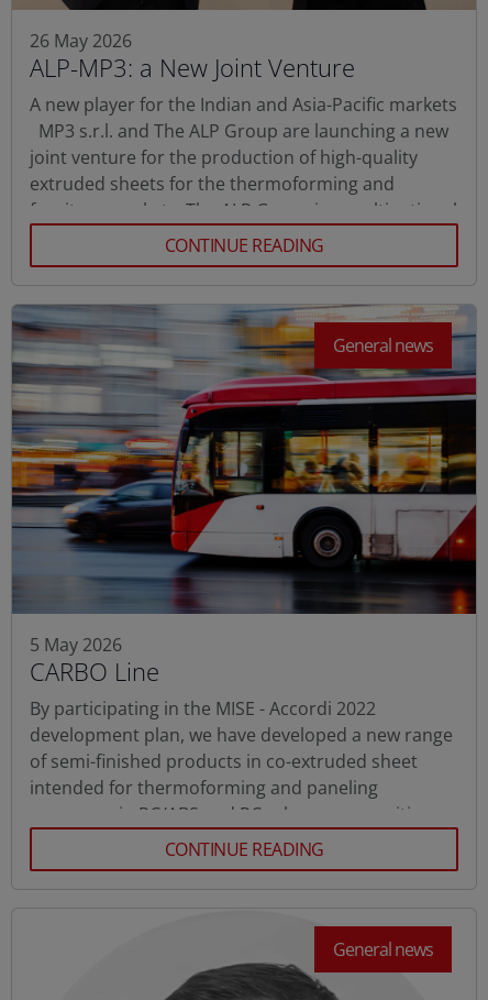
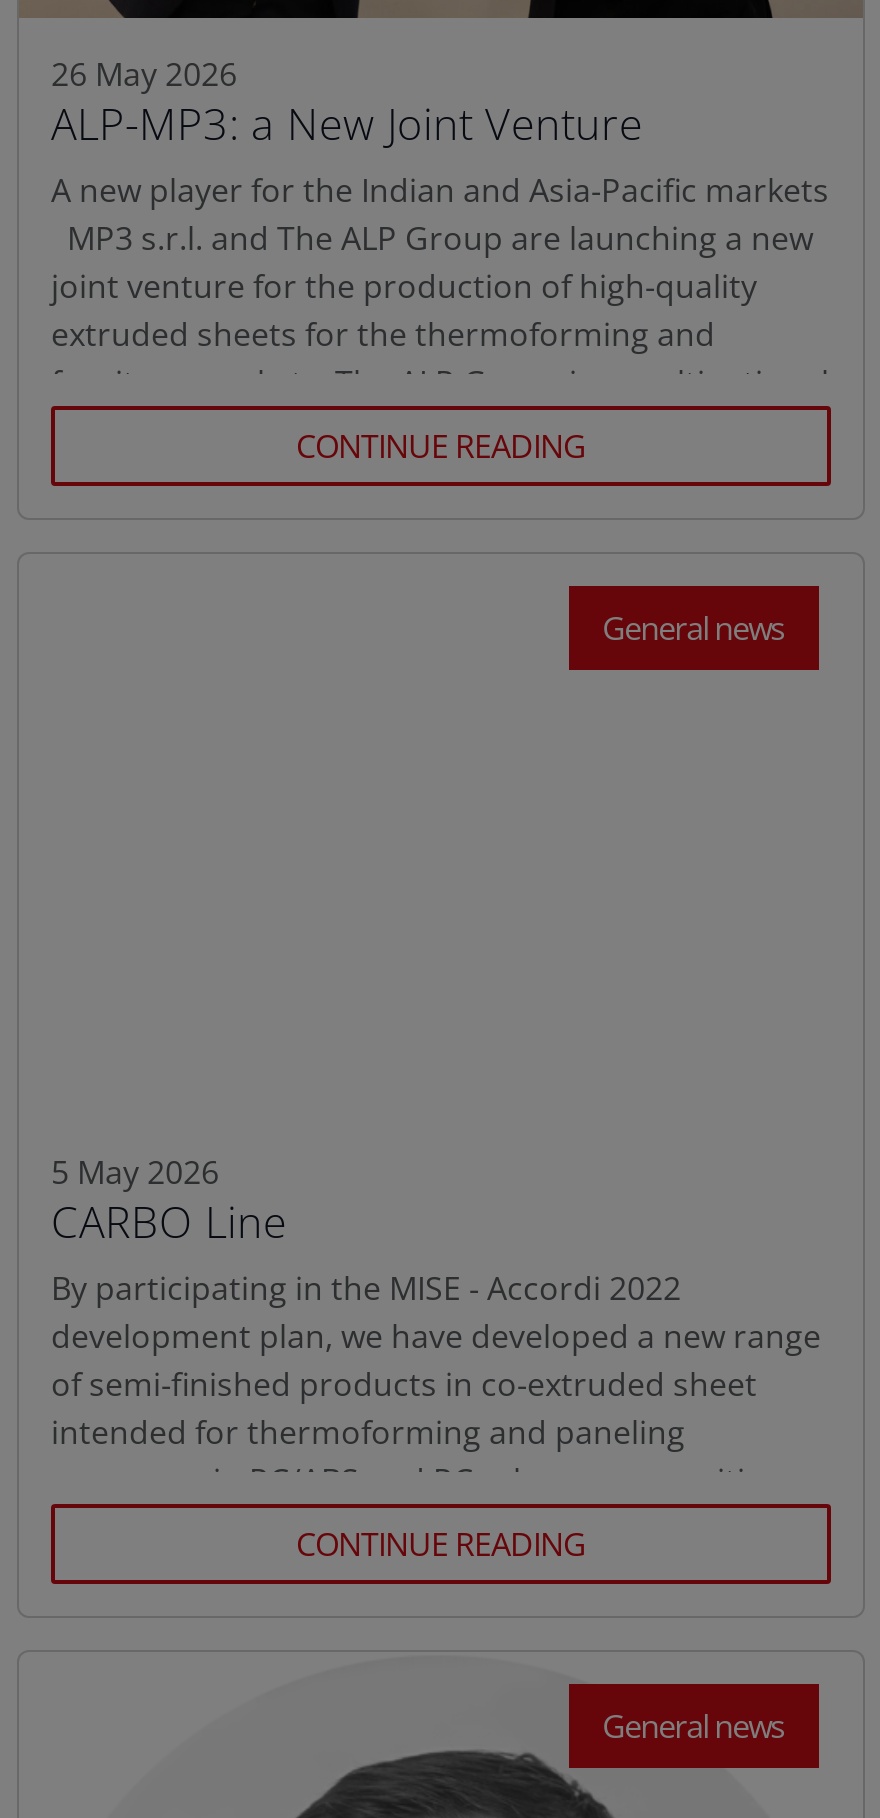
- [image]
